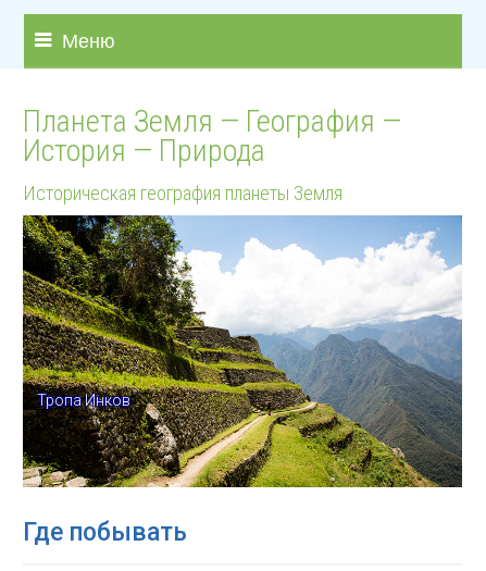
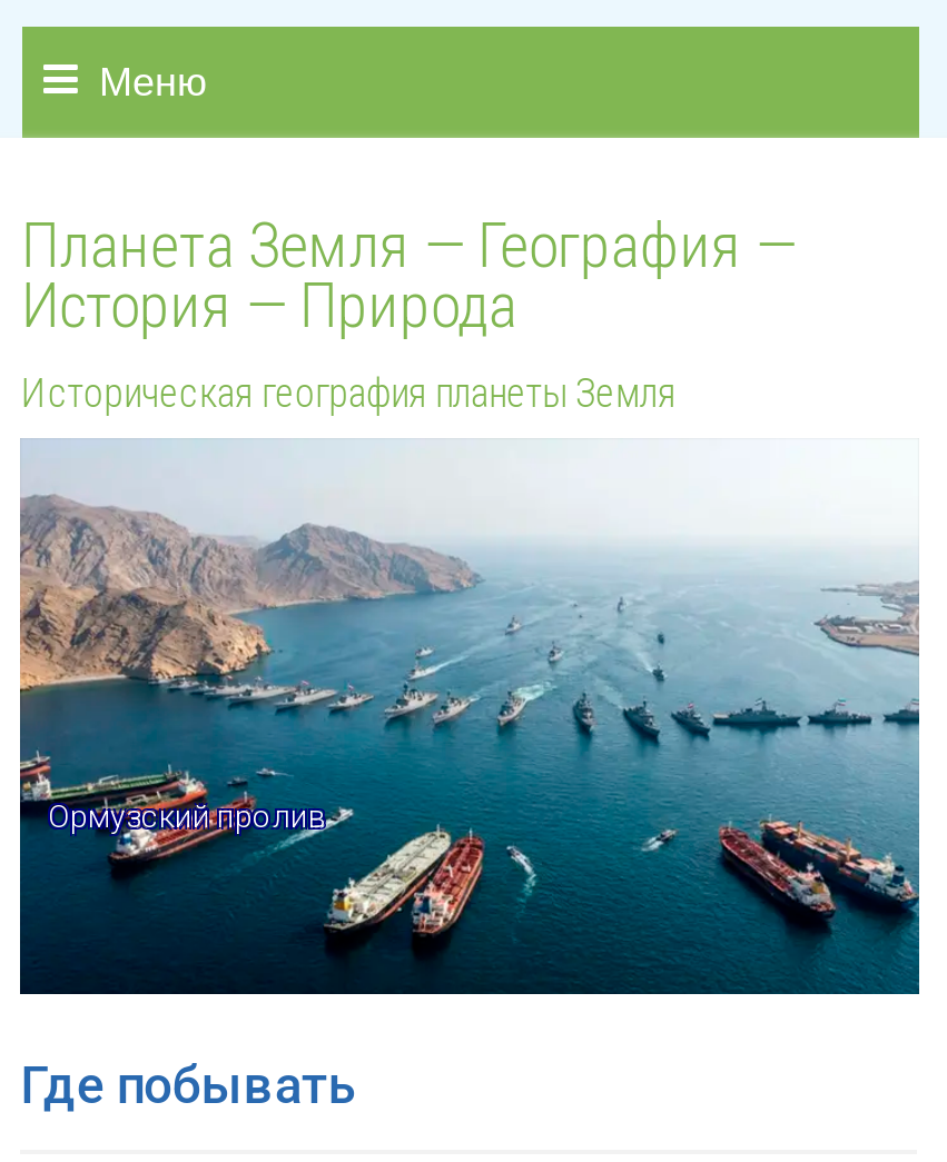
- [image]
- Тропа Инков
+ [image]
+ Ормузский пролив
